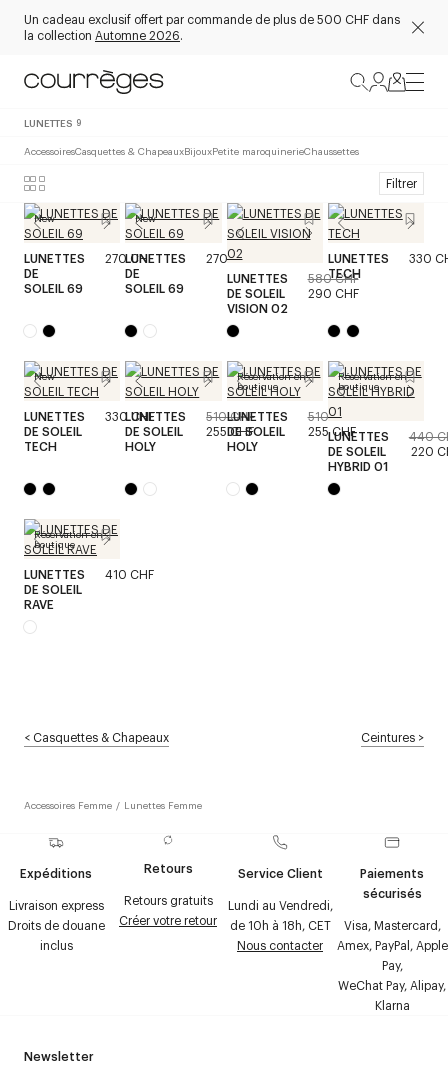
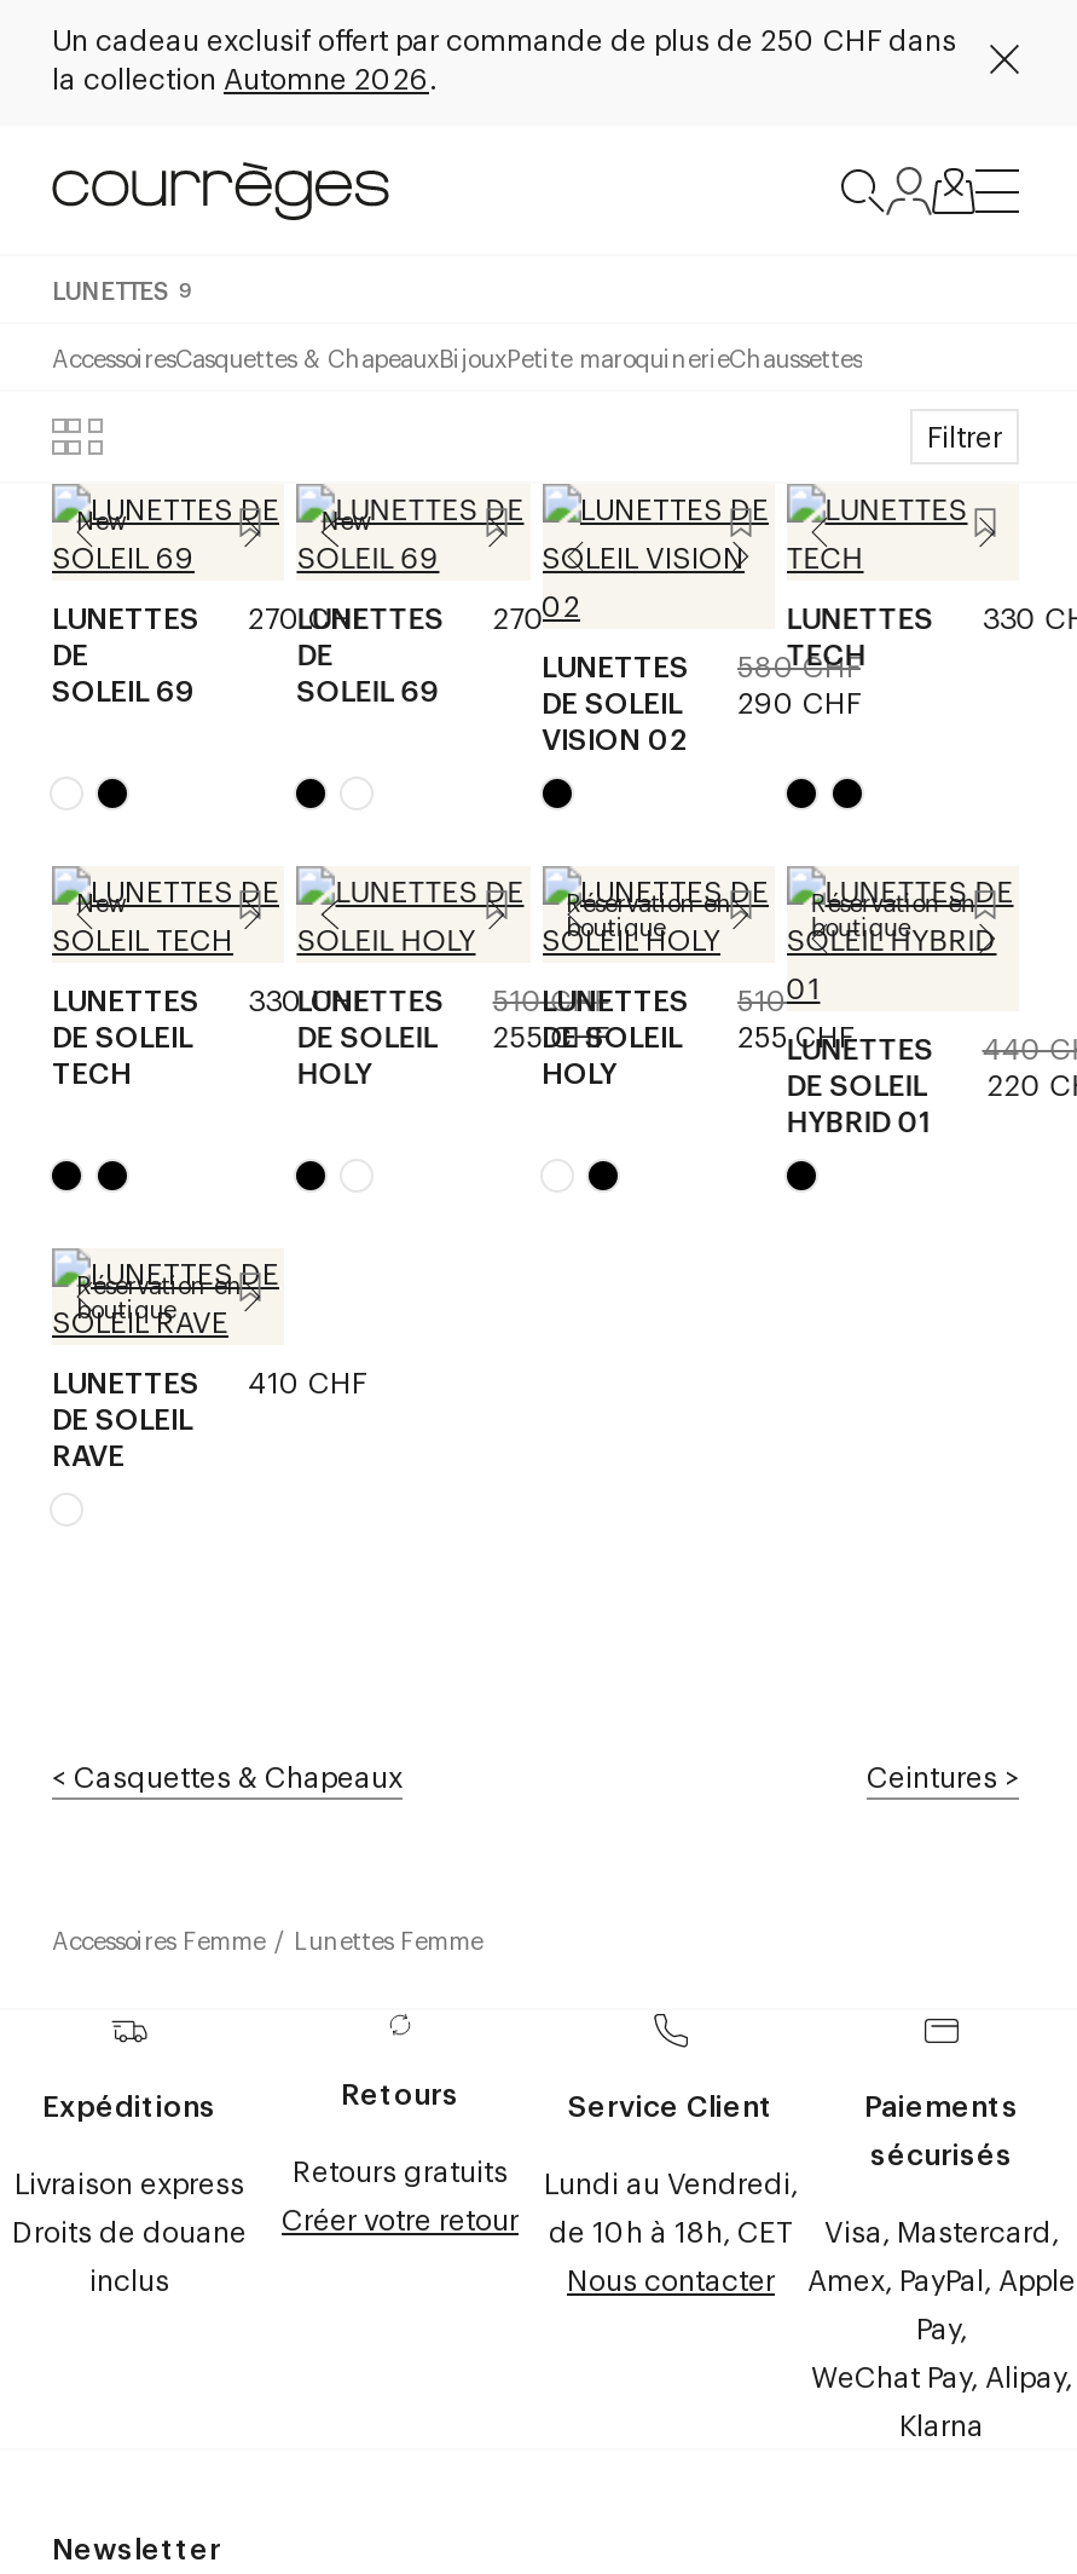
- Un cadeau exclusif offert par commande de plus de 500 CHF dans
+ Un cadeau exclusif offert par commande de plus de 250 CHF dans
